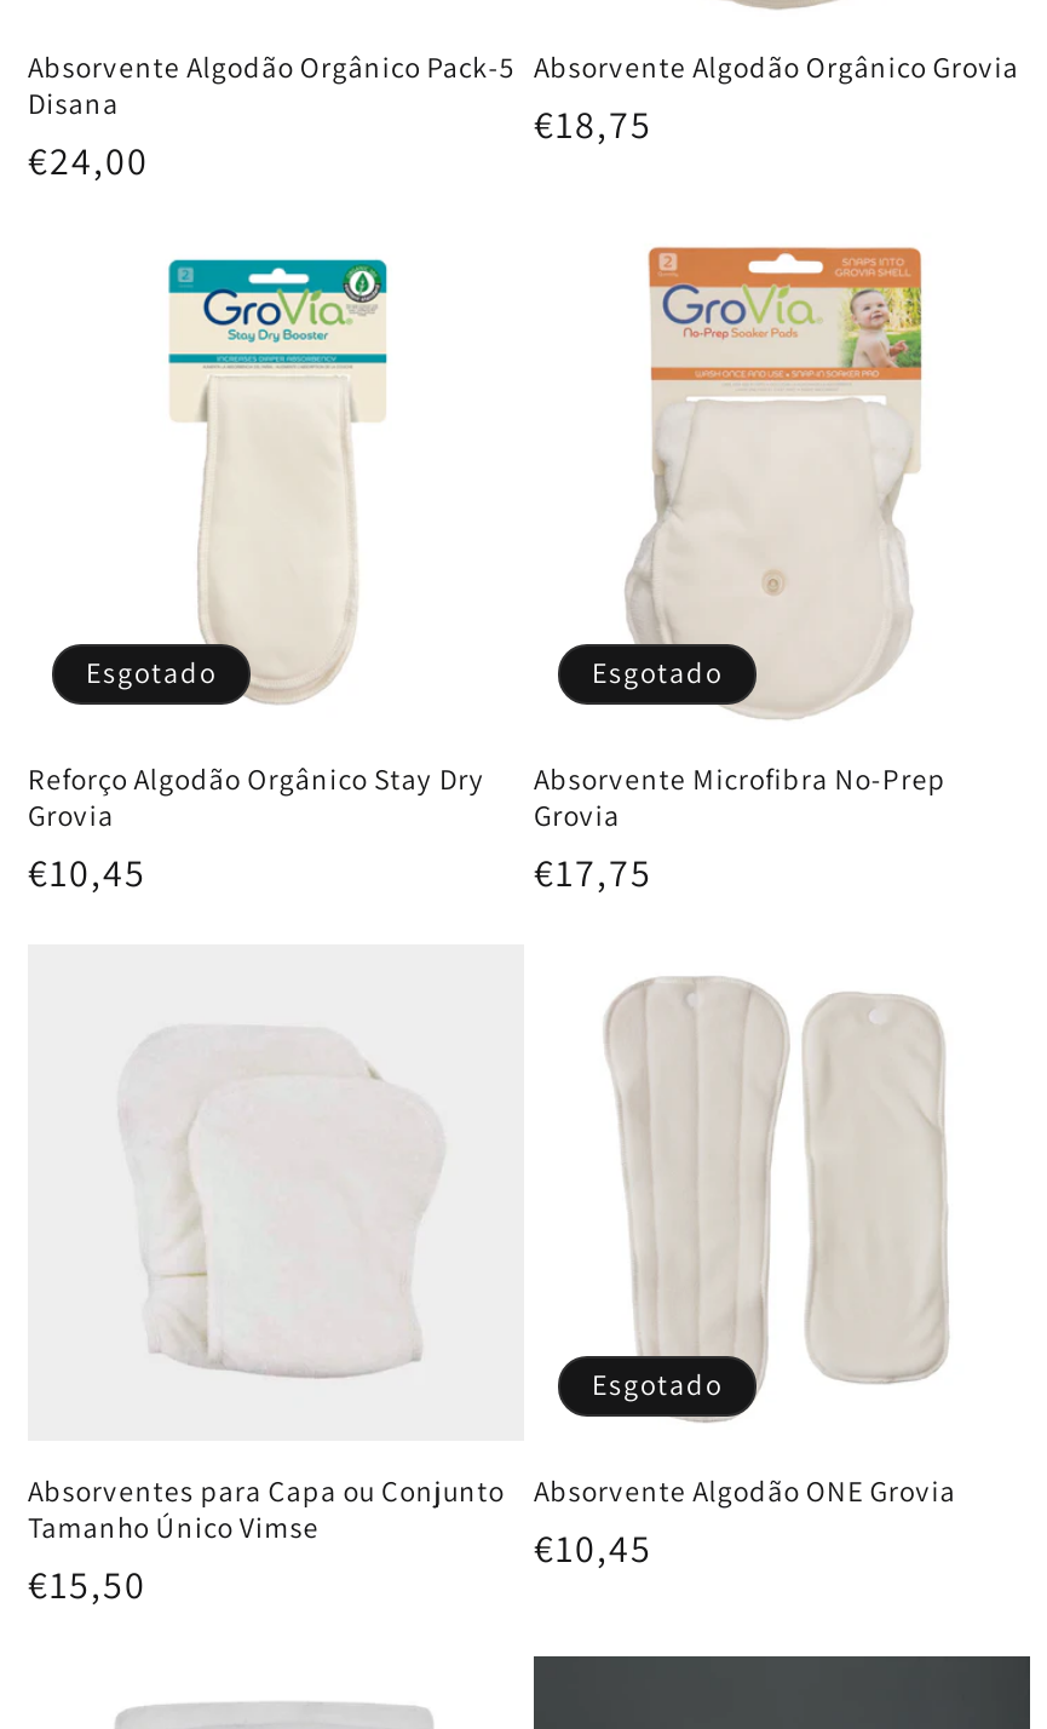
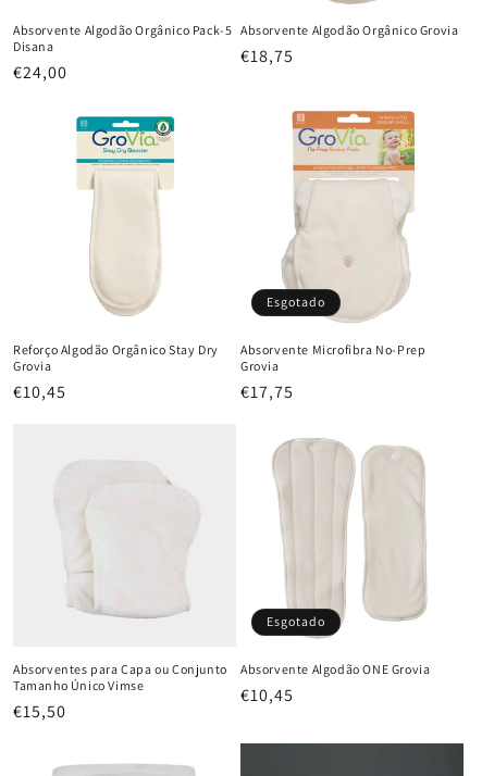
- Esgotado
